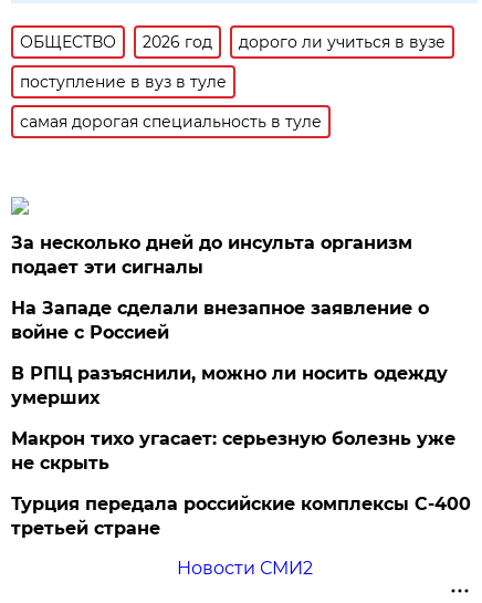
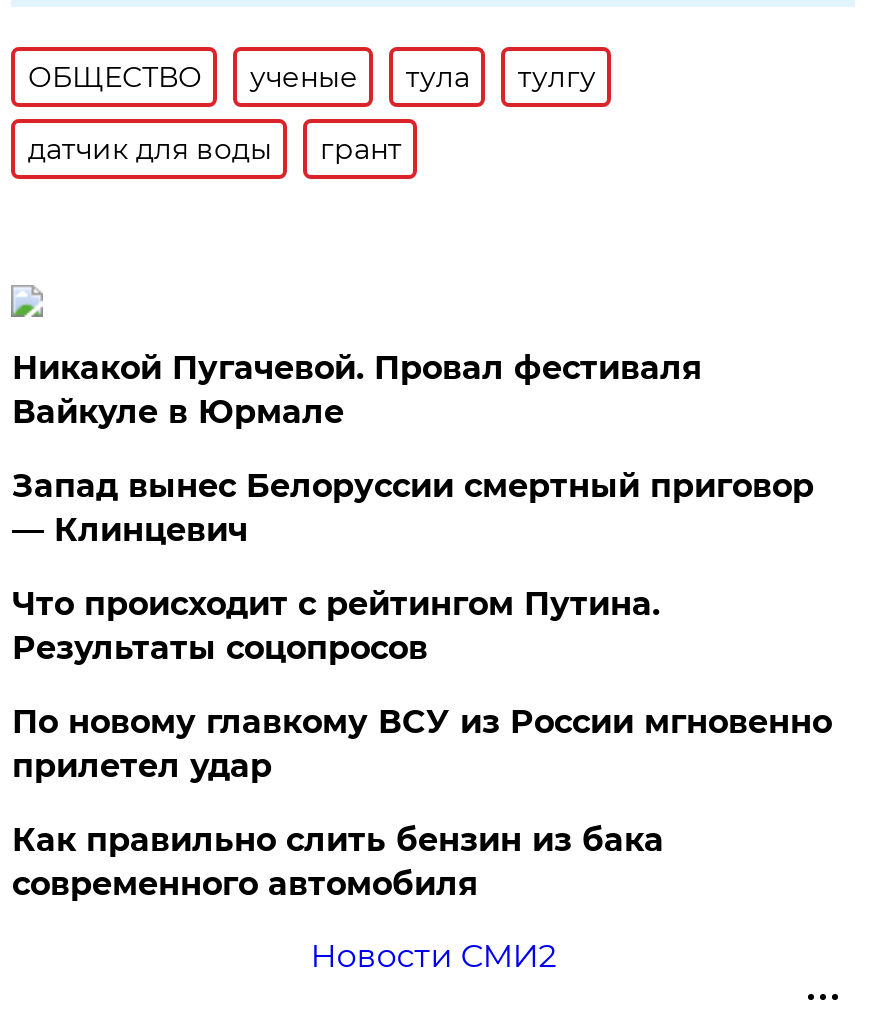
- 2026 год
- дорого ли учиться в вузе
- поступление в вуз в туле
- самая дорогая специальность в туле
+ ученые
+ тула
+ тулгу
+ датчик для воды
+ грант

- За несколько дней до инсульта организм
- подает эти сигналы
- На Западе сделали внезапное заявление о
- войне с Россией
- В РПЦ разъяснили, можно ли носить одежду
- умерших
- Макрон тихо угасает: серьезную болезнь уже
- не скрыть
- Турция передала российские комплексы С-400
- третьей стране
+ Никакой Пугачевой. Провал фестиваля
+ Вайкуле в Юрмале
+ Запад вынес Белоруссии смертный приговор
+ — Клинцевич
+ Что происходит с рейтингом Путина.
+ Результаты соцопросов
+ По новому главкому ВСУ из России мгновенно
+ прилетел удар
+ Как правильно слить бензин из бака
+ современного автомобиля
